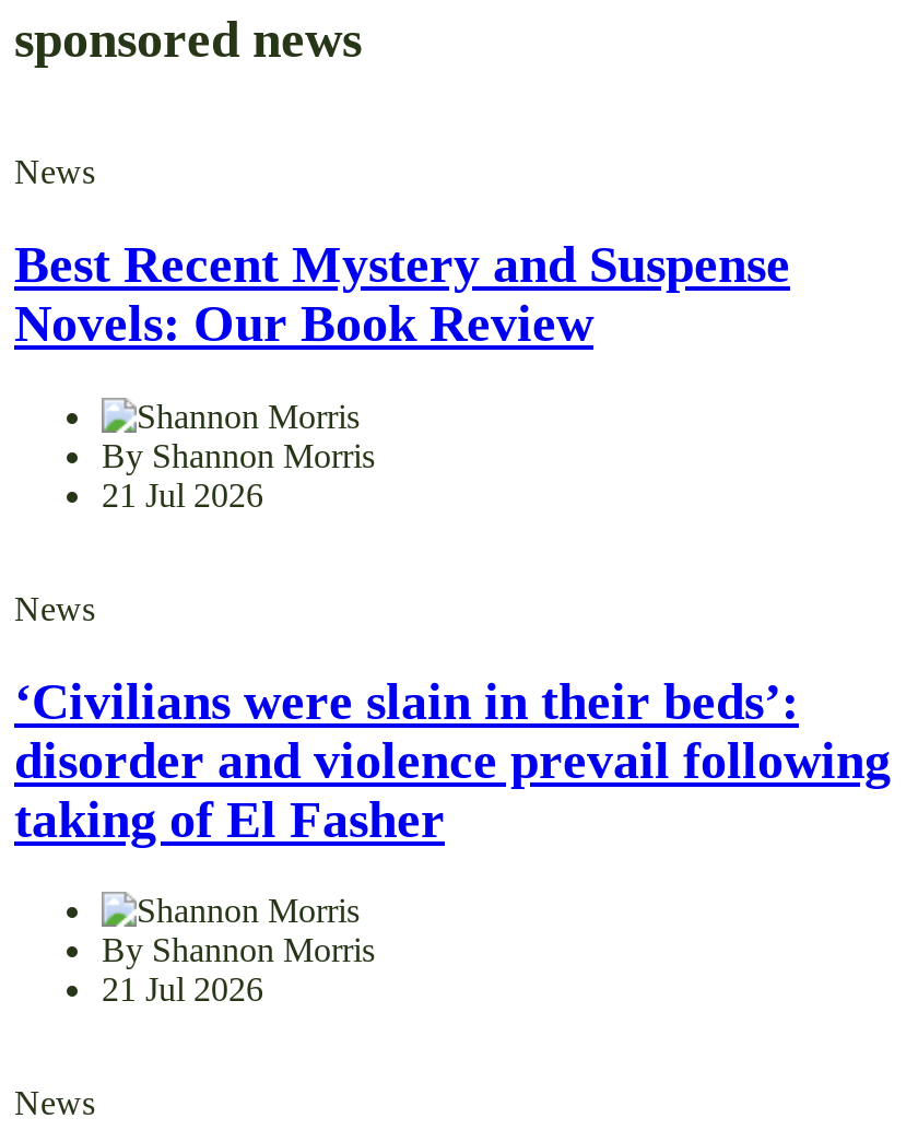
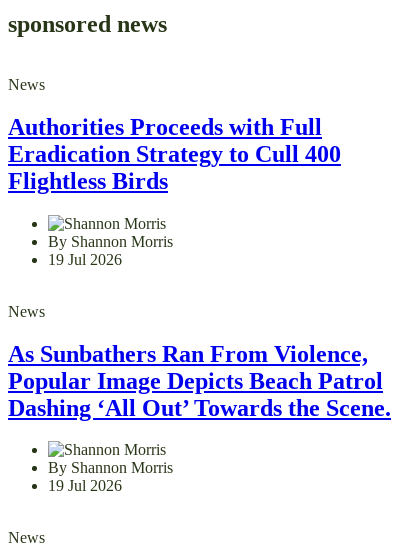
- Best Recent Mystery and Suspense
- Novels: Our Book Review
+ Authorities Proceeds with Full
+ Eradication Strategy to Cull 400
+ Flightless Birds

- 21 Jul 2026
+ 19 Jul 2026

- ‘Civilians were slain in their beds’:
- disorder and violence prevail following
- taking of El Fasher
+ As Sunbathers Ran From Violence,
+ Popular Image Depicts Beach Patrol
+ Dashing ‘All Out’ Towards the Scene.

- 21 Jul 2026
+ 19 Jul 2026
